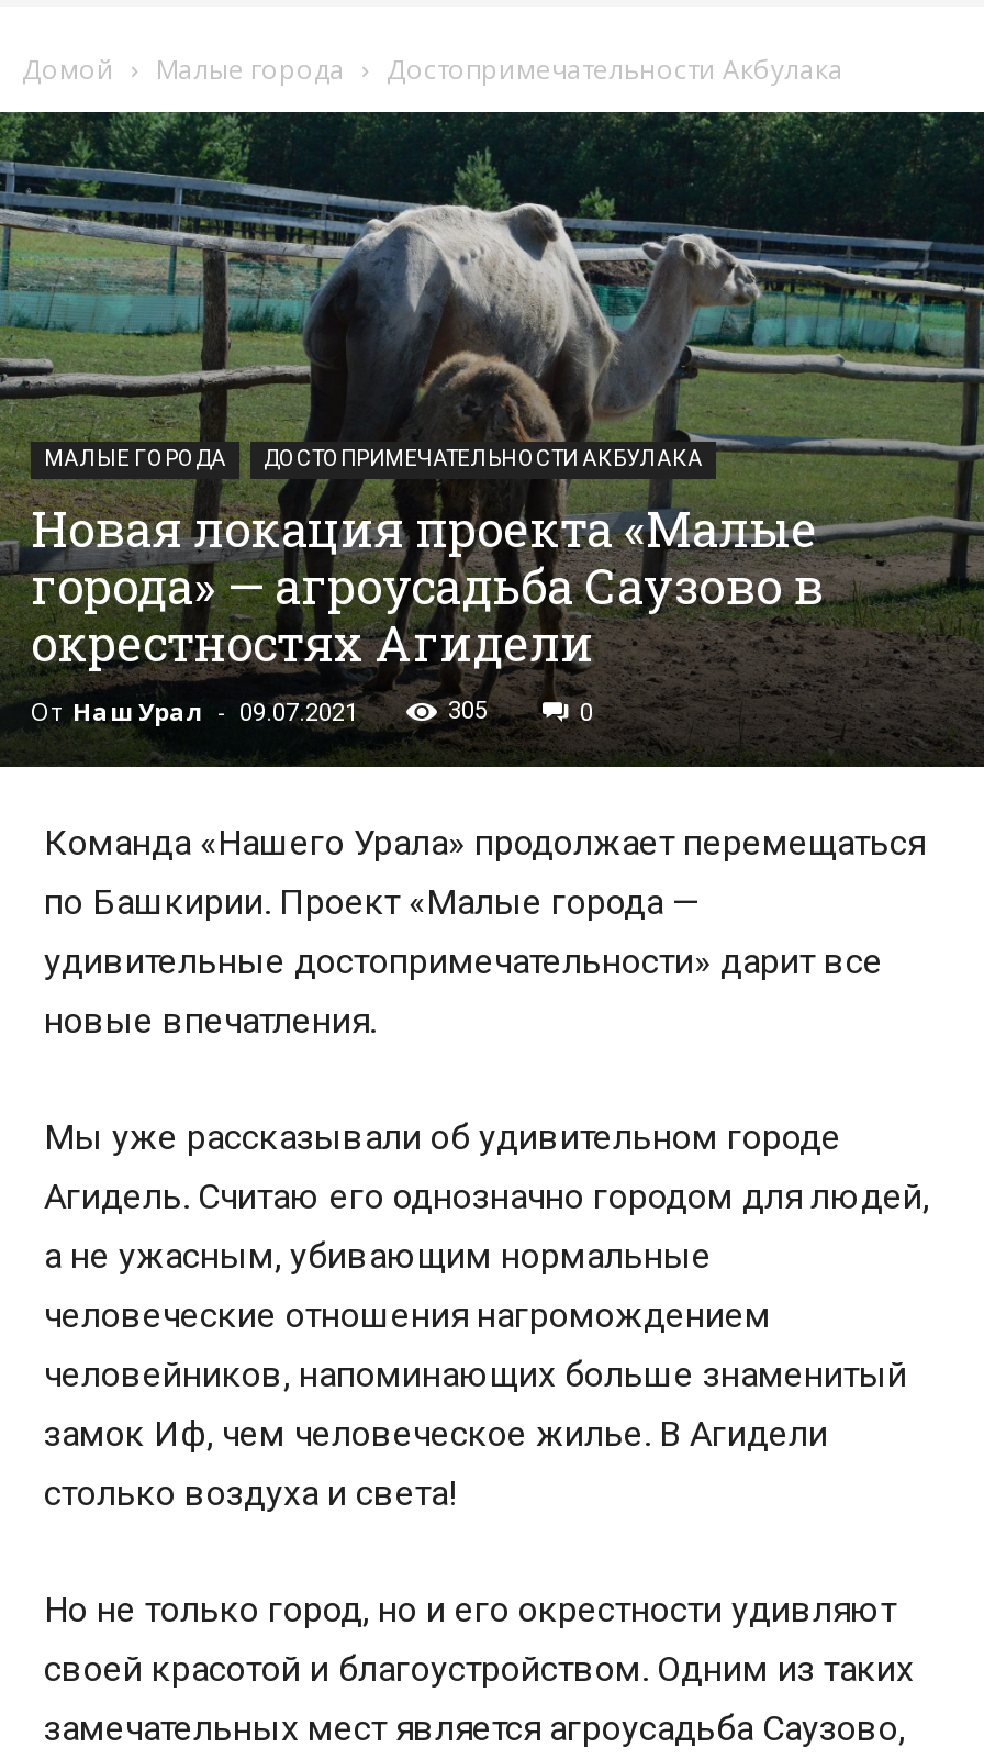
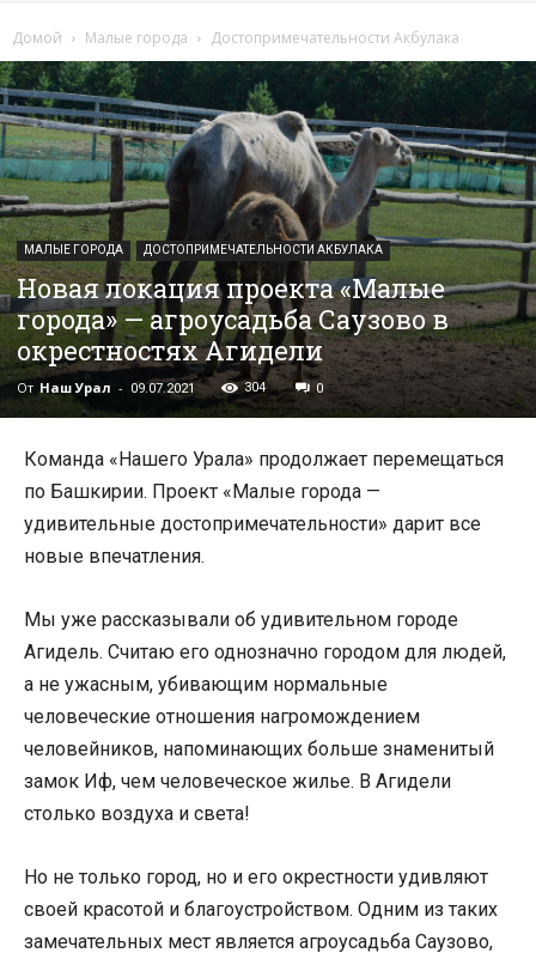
- 305
+ 304
